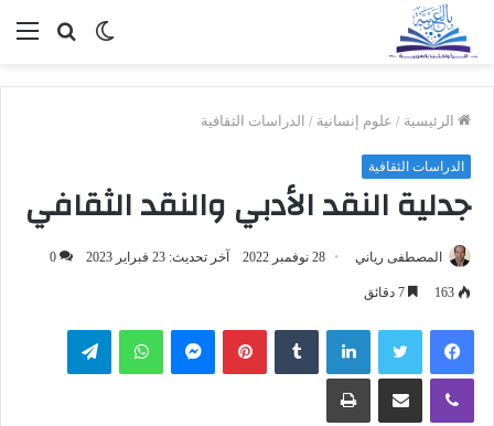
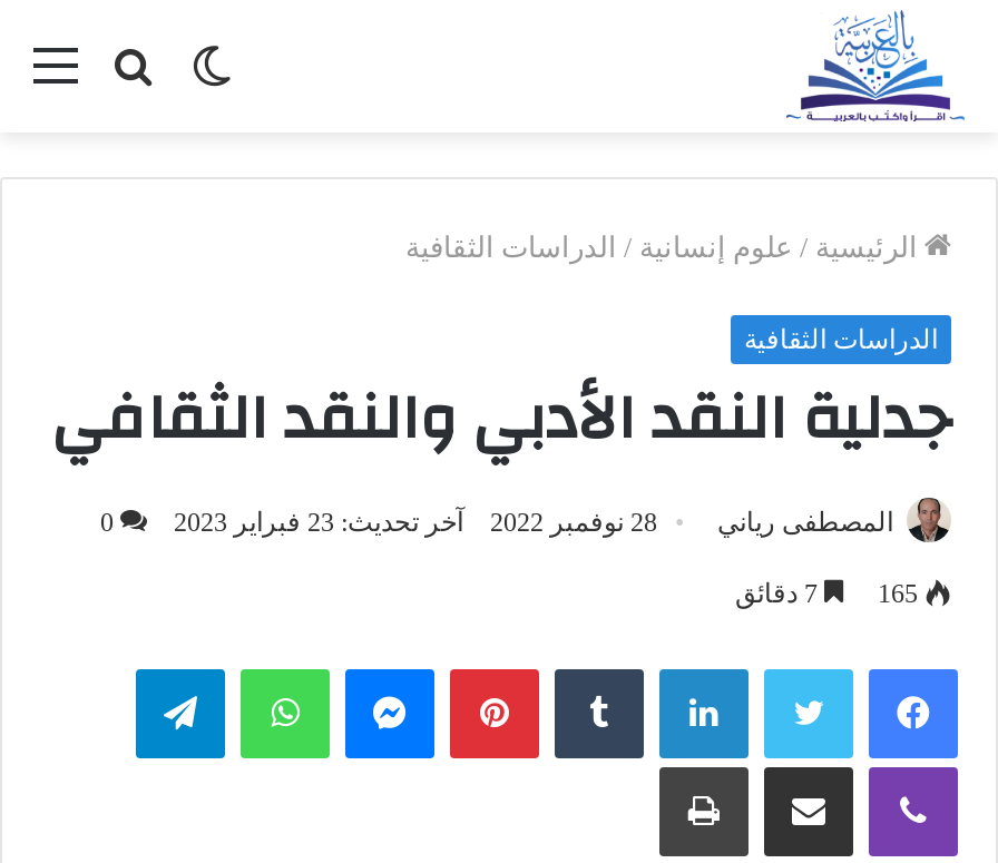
- 163
+ 165
